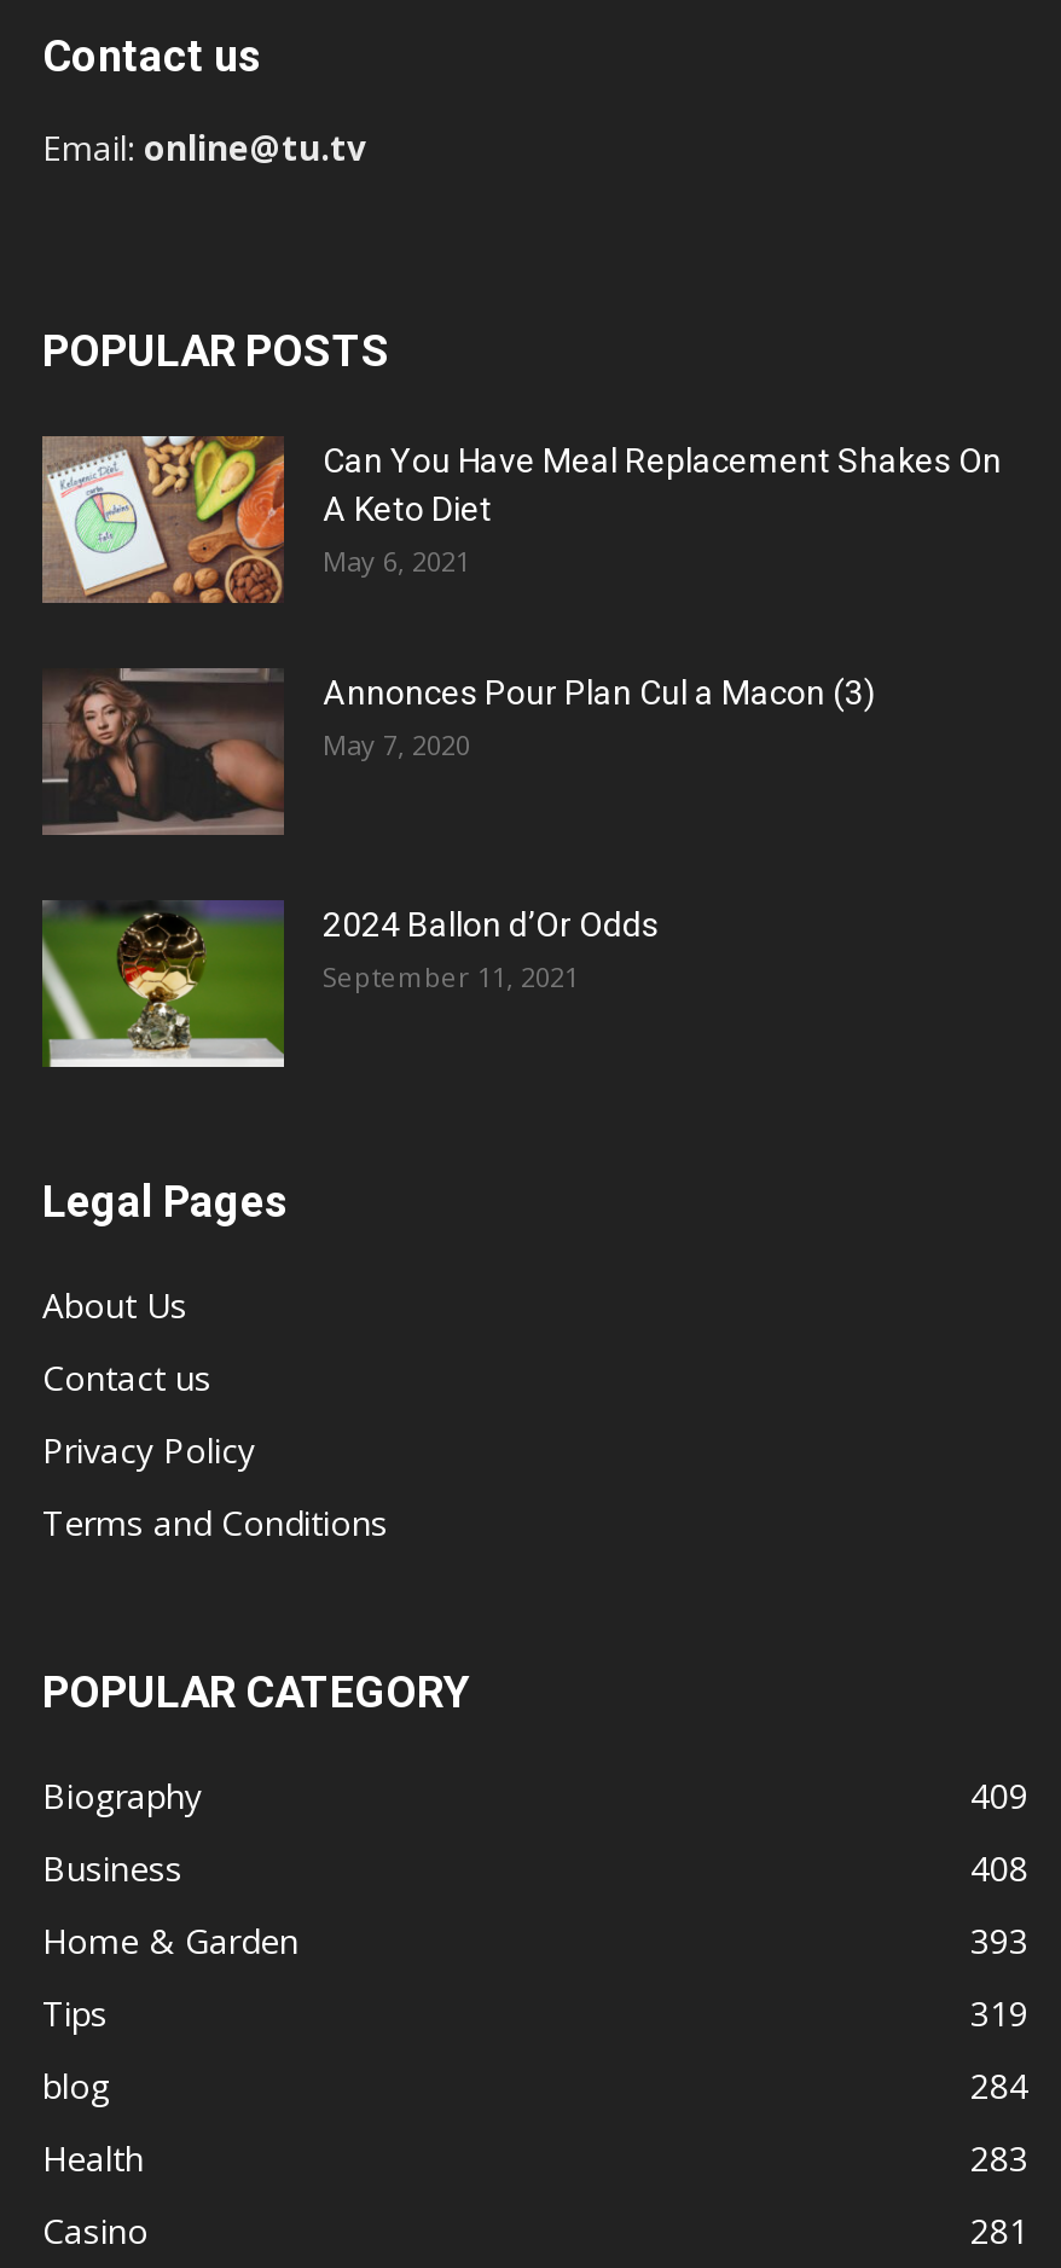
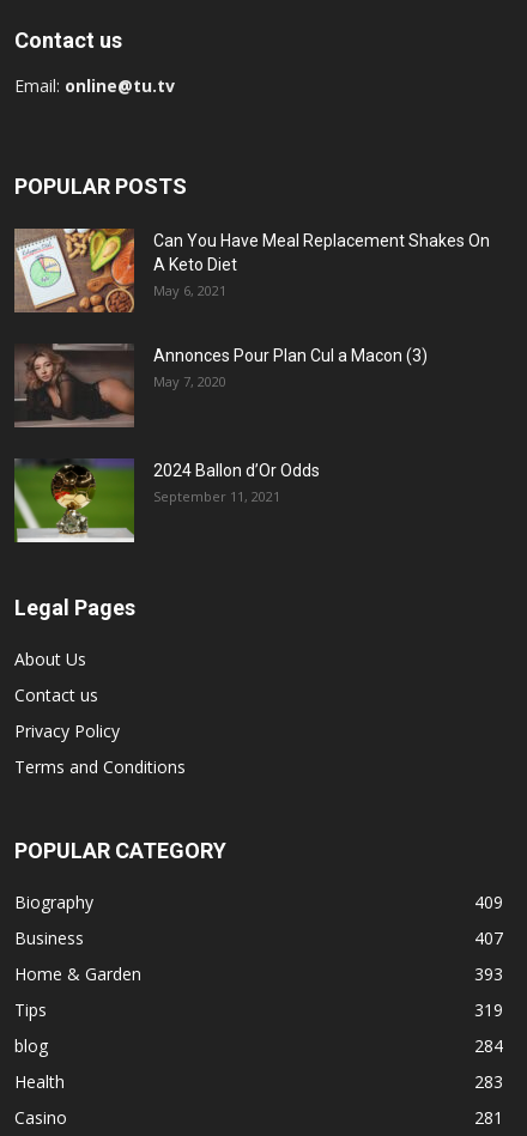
- 408
+ 407
